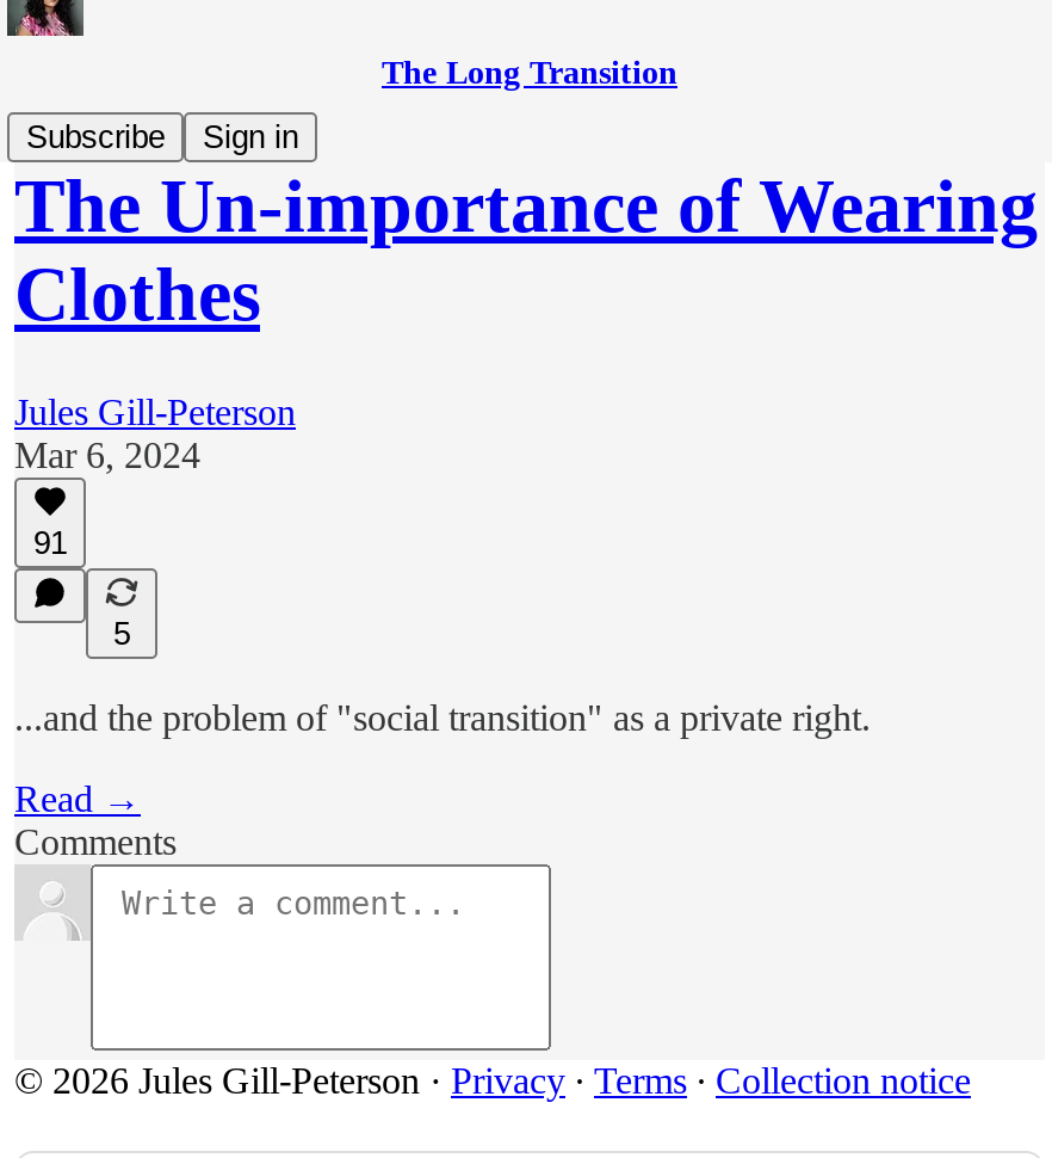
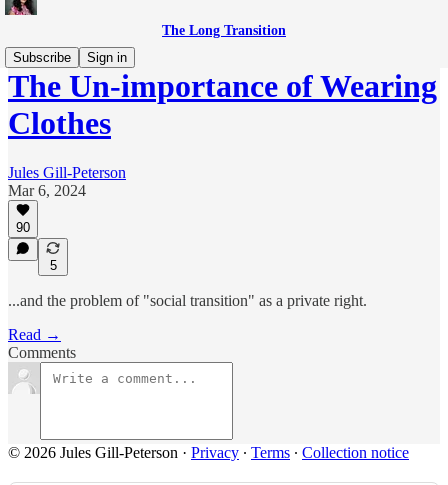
- 91
+ 90
